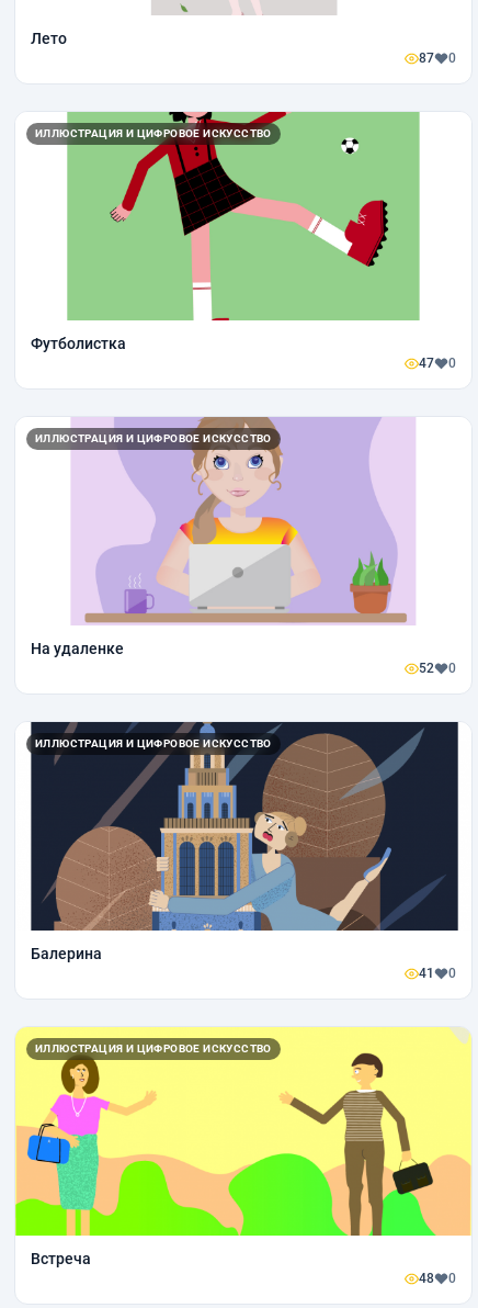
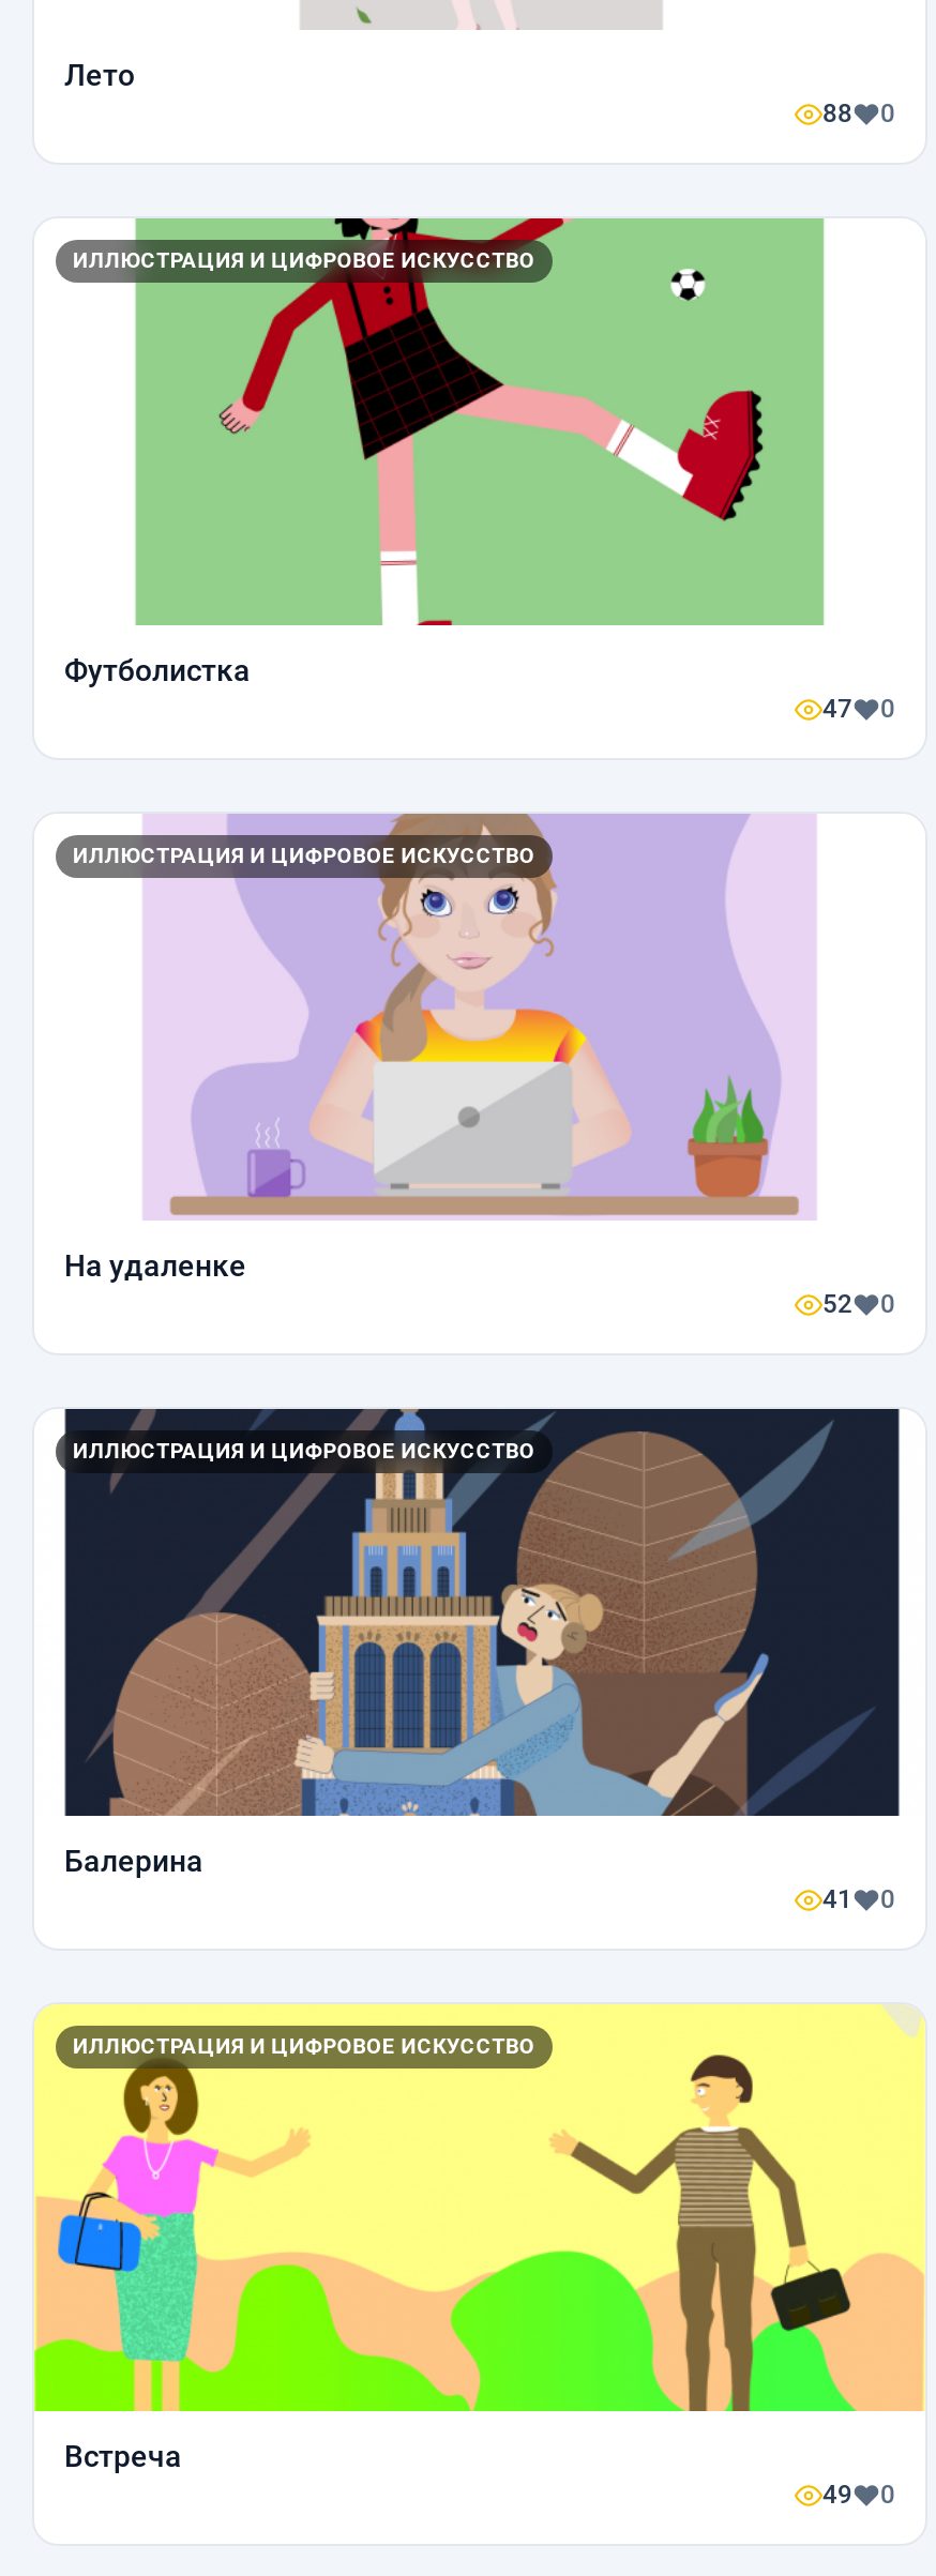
- 87 0
+ 88 0

- 48 0
+ 49 0
